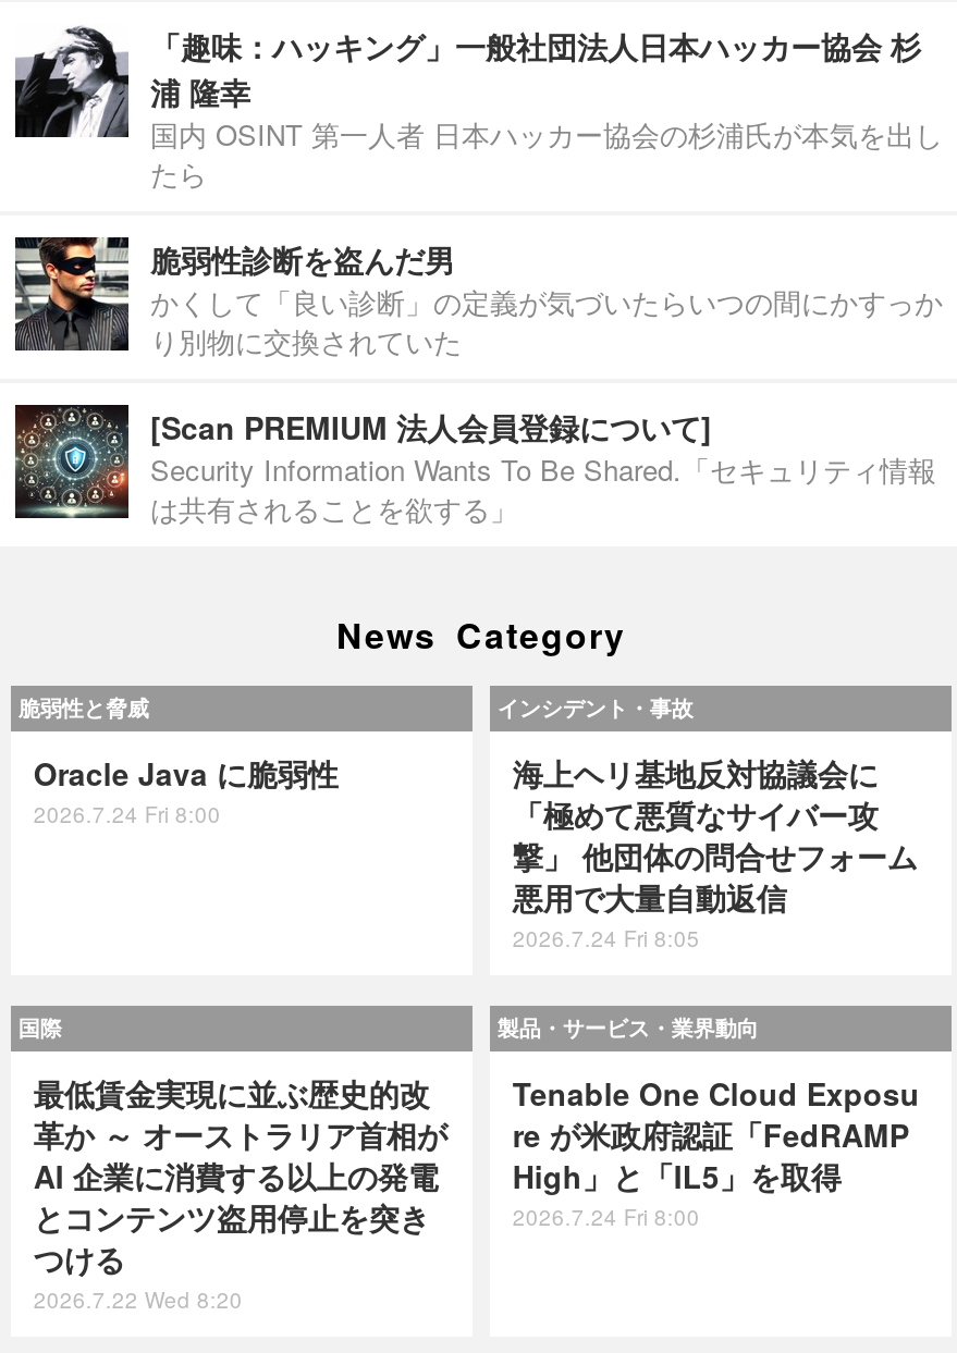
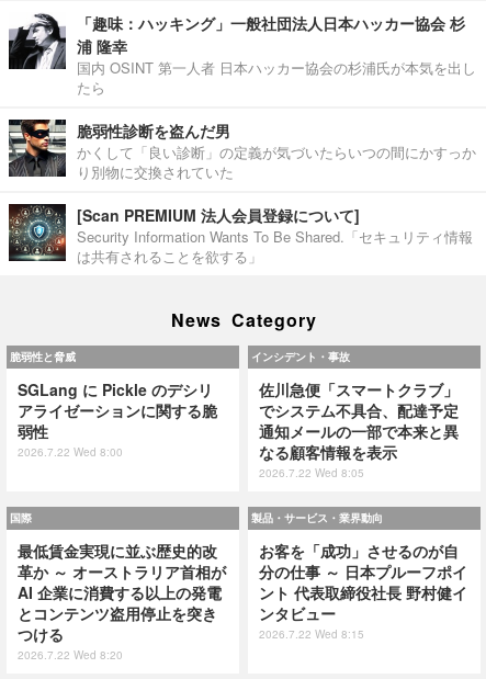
- Oracle Java に脆弱性
- 2026.7.24 Fri 8:00
+ SGLang に Pickle のデシリ
+ アライゼーションに関する脆
+ 弱性
+ 2026.7.22 Wed 8:00

- 海上ヘリ基地反対協議会に
- 「極めて悪質なサイバー攻
- 撃」 他団体の問合せフォーム
- 悪用で大量自動返信
- 2026.7.24 Fri 8:05
+ 佐川急便「スマートクラブ」
+ でシステム不具合、配達予定
+ 通知メールの一部で本来と異
+ なる顧客情報を表示
+ 2026.7.22 Wed 8:05

- Tenable One Cloud Exposu
- re が米政府認証「FedRAMP
- High」と「IL5」を取得
- 2026.7.24 Fri 8:00
+ お客を「成功」させるのが自
+ 分の仕事 ～ 日本プルーフポイ
+ ント 代表取締役社長 野村健イ
+ ンタビュー
+ 2026.7.22 Wed 8:15
